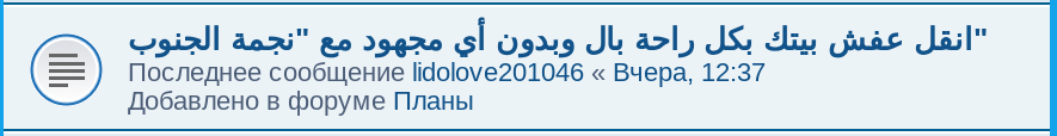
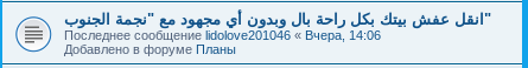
- Последнее сообщение lidolove201046 «Вчера, 12:37
+ Последнее сообщение lidolove201046 «Вчера, 14:06
